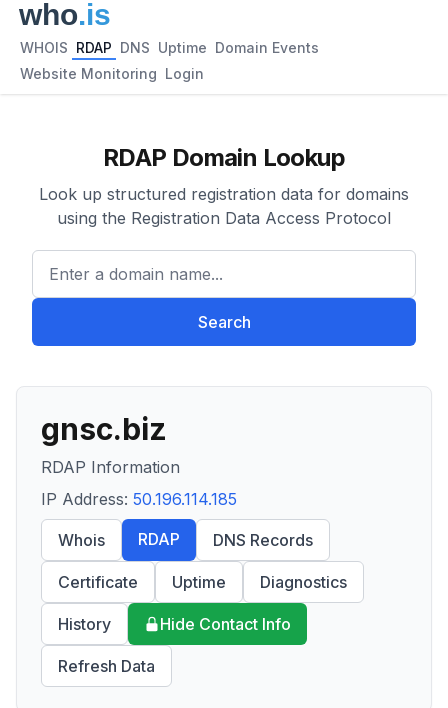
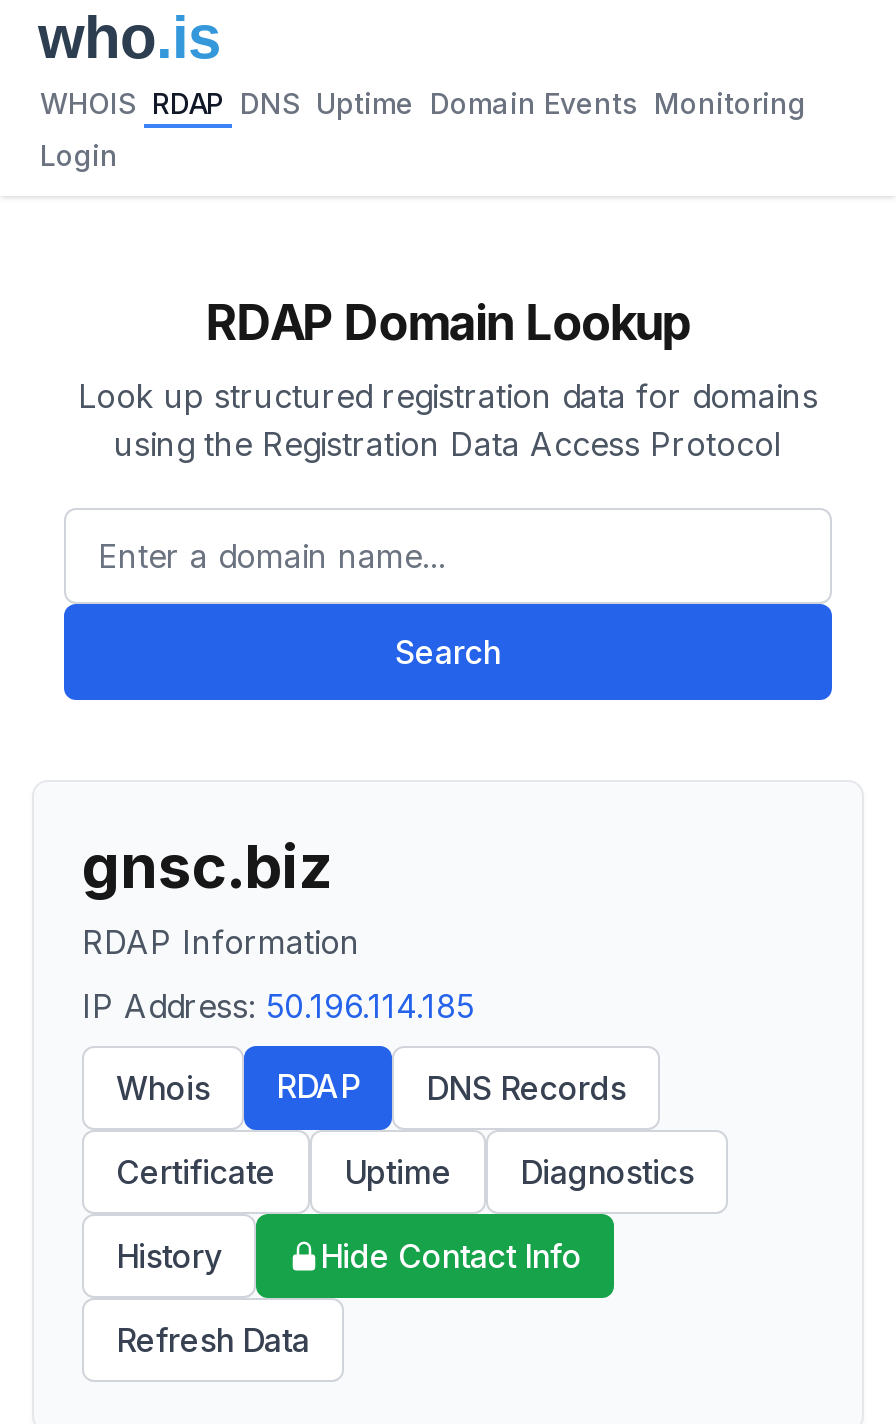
- WHOIS RDAP DNS Uptime Domain Events
+ WHOIS RDAP DNS Uptime Domain Events Monitoring

- Website Monitoring Login
+ Login
